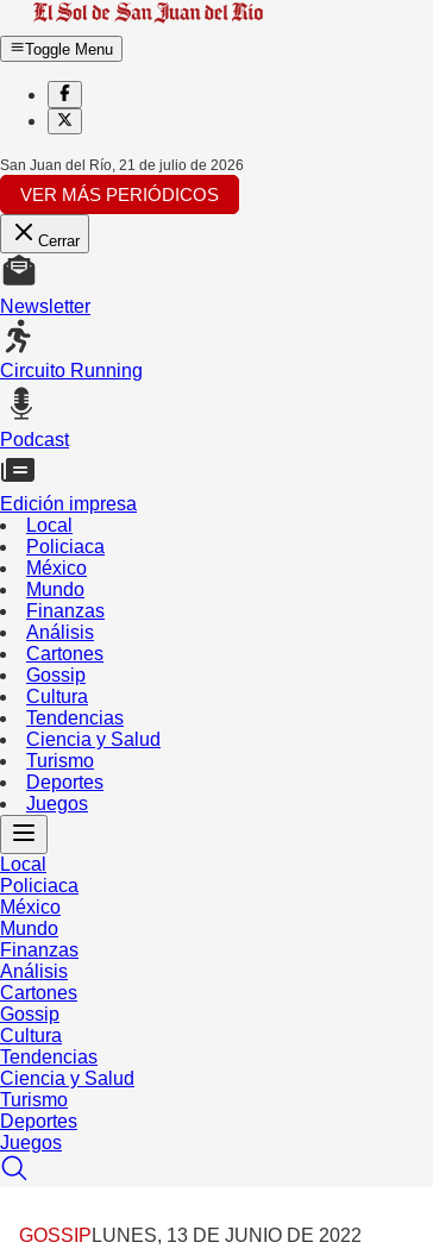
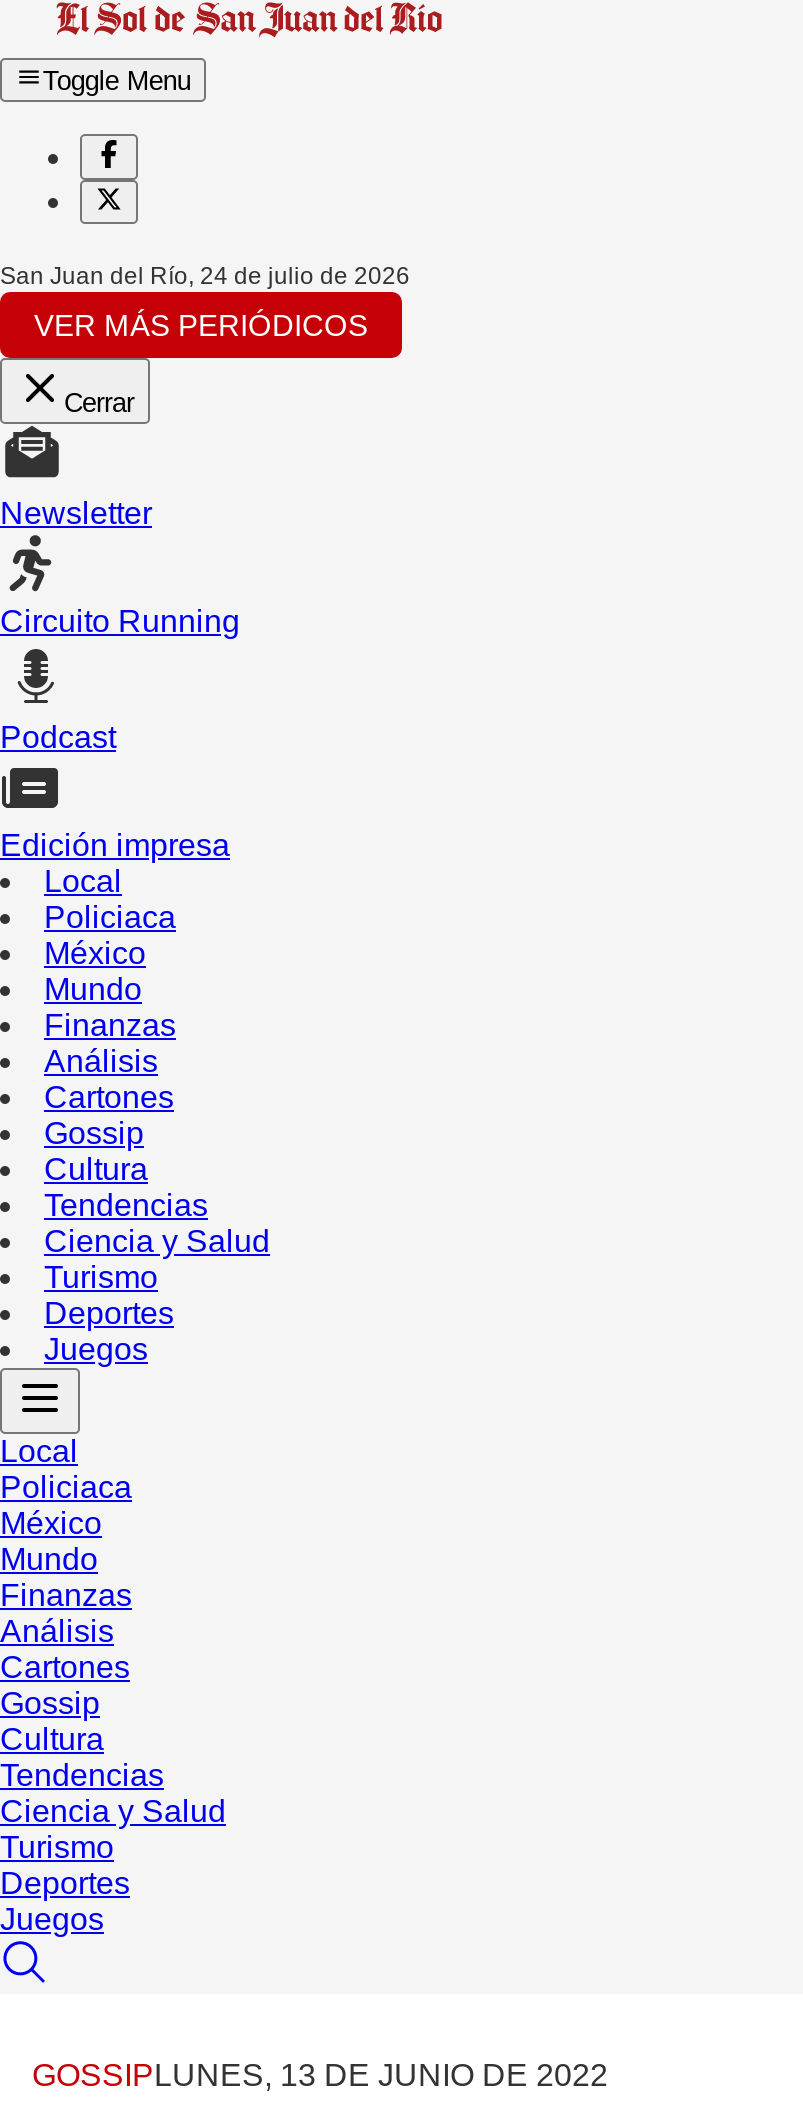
- San Juan del Río, 21 de julio de 2026
+ San Juan del Río, 24 de julio de 2026
